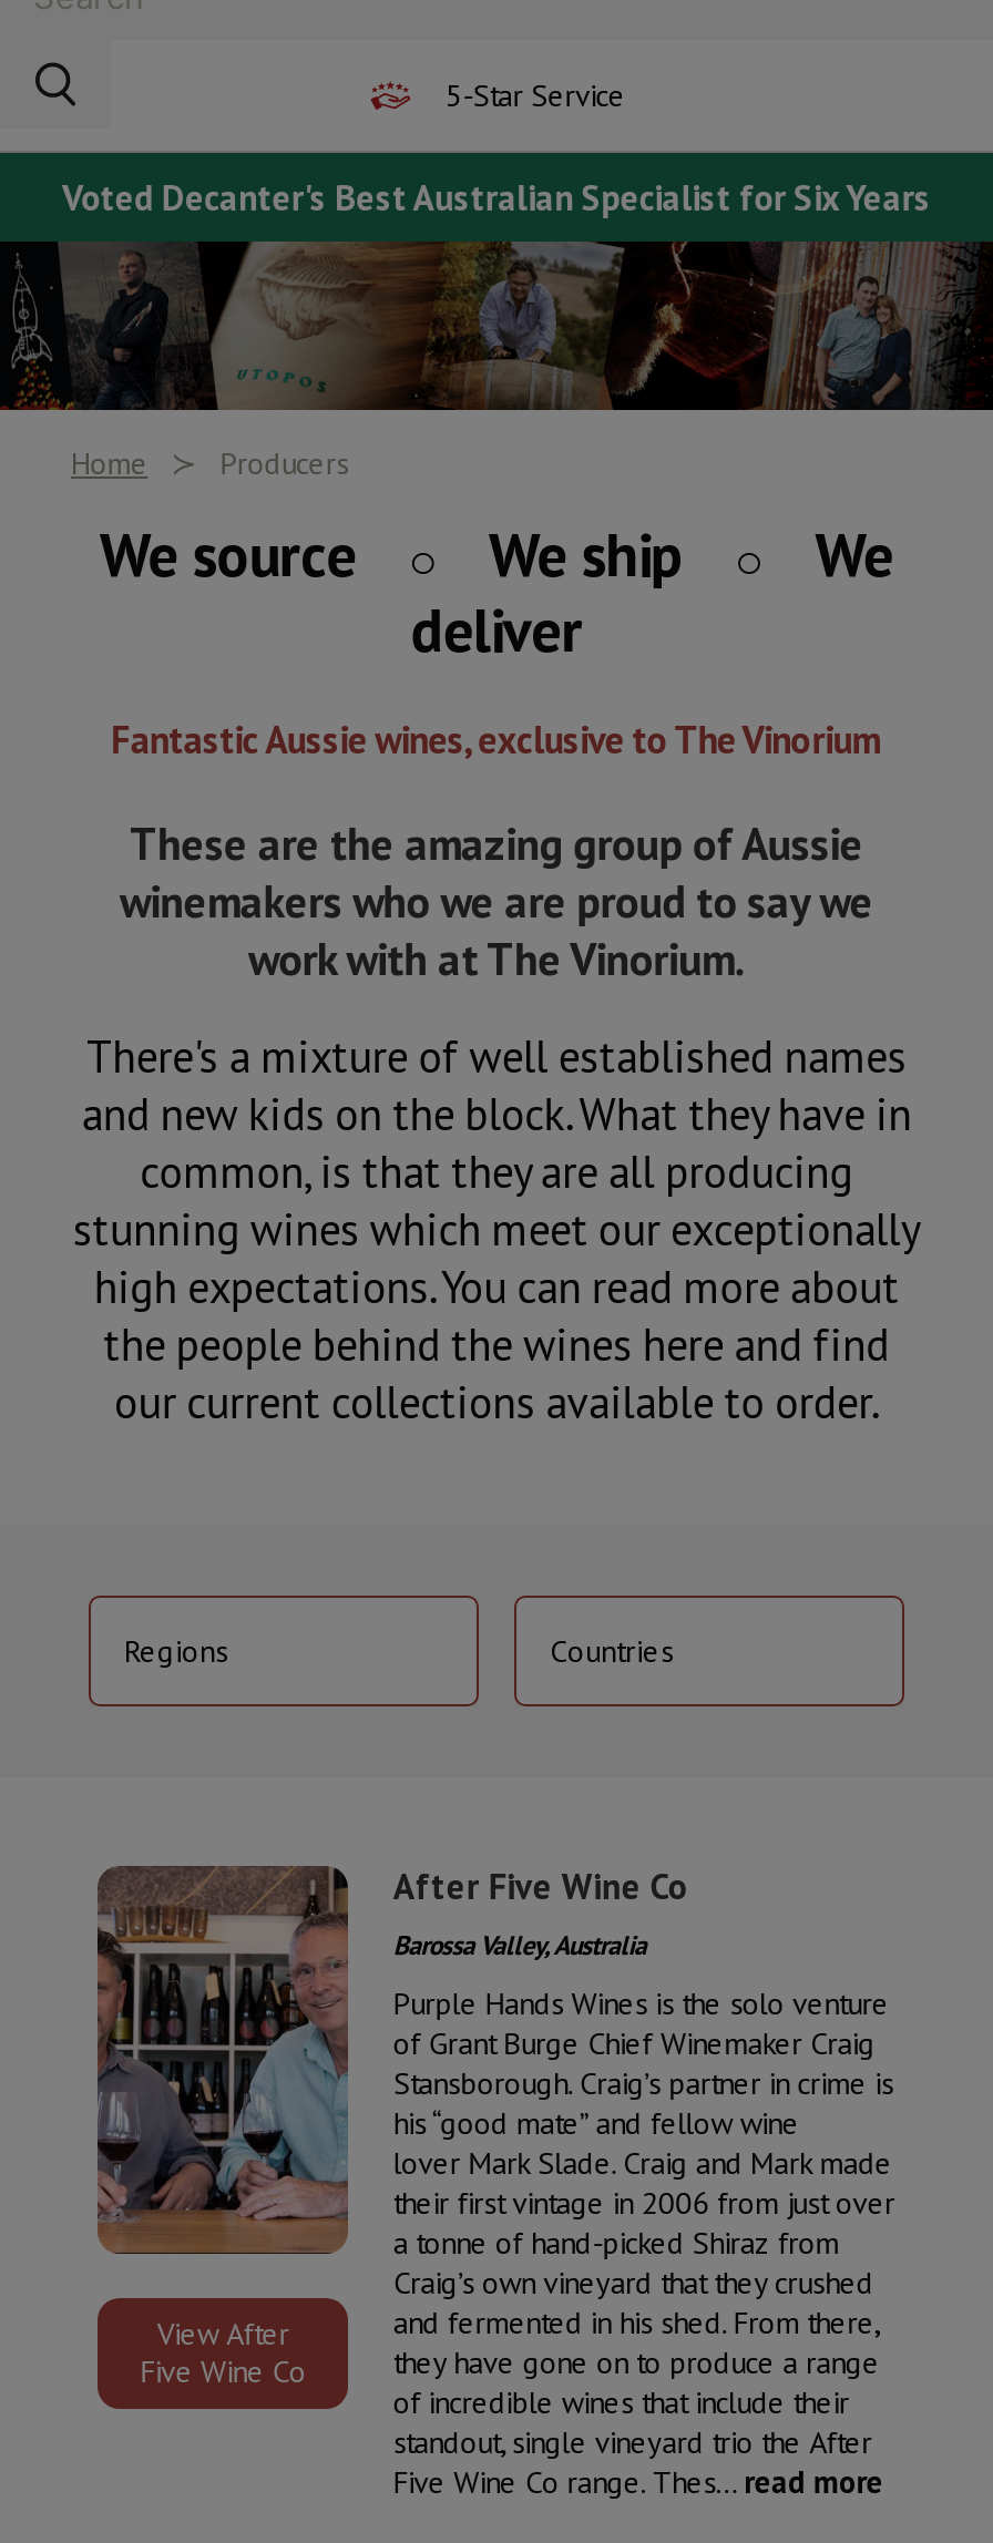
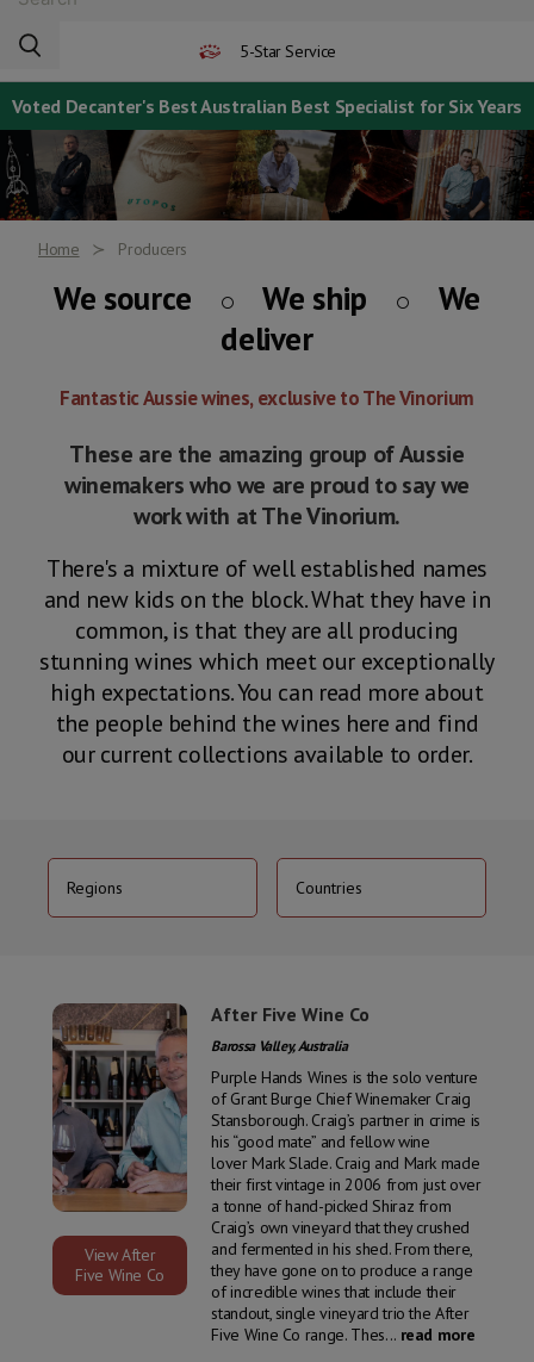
- Voted Decanter's Best Australian Specialist for Six Years
+ Voted Decanter's Best Australian Best Specialist for Six Years
